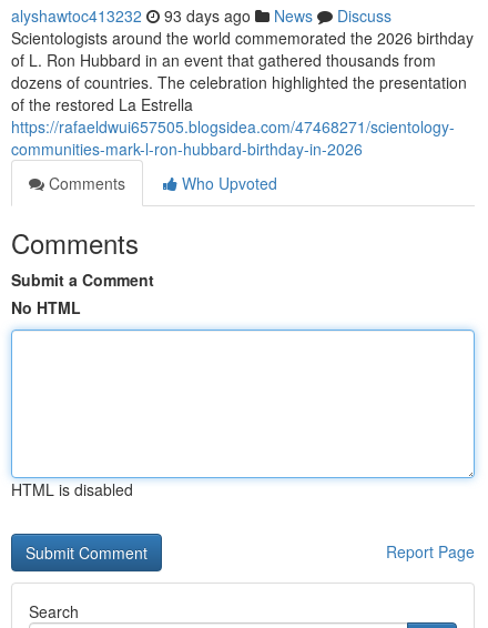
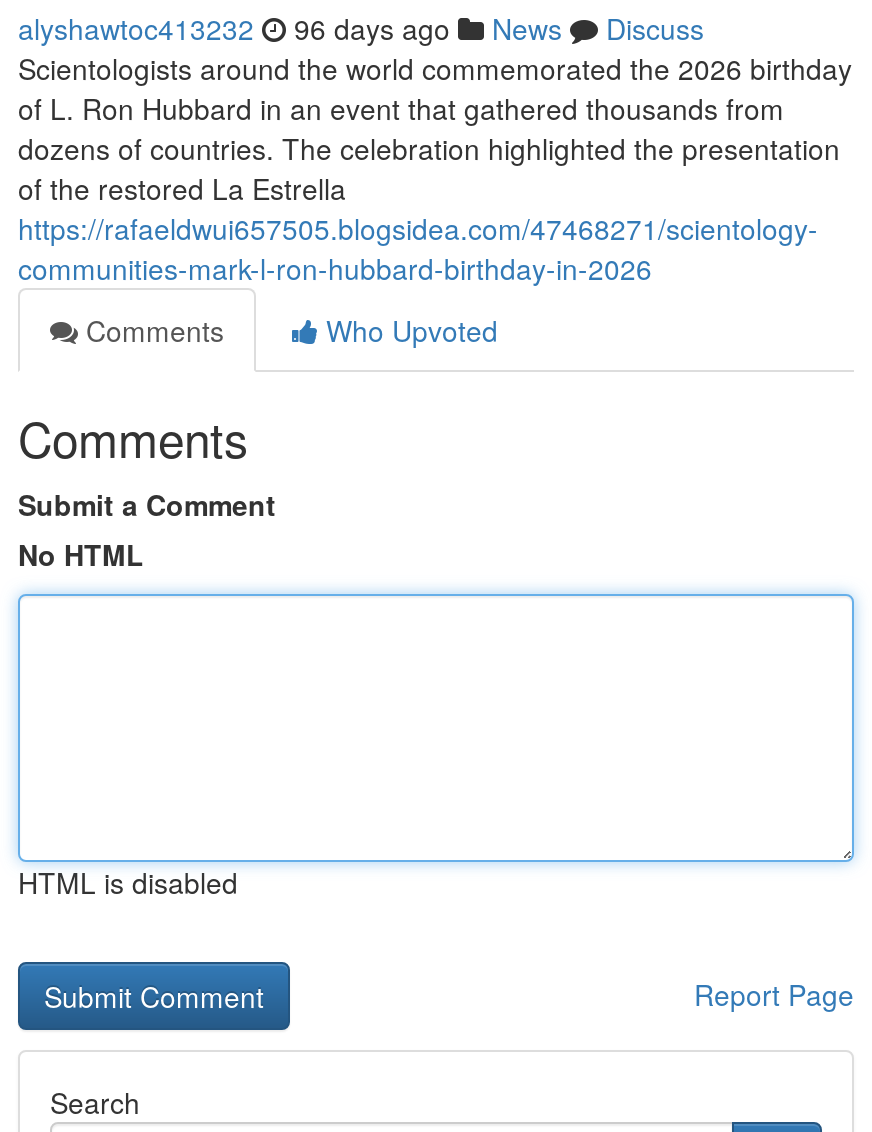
- alyshawtoc413232 93 days ago News Discuss
+ alyshawtoc413232 96 days ago News Discuss
